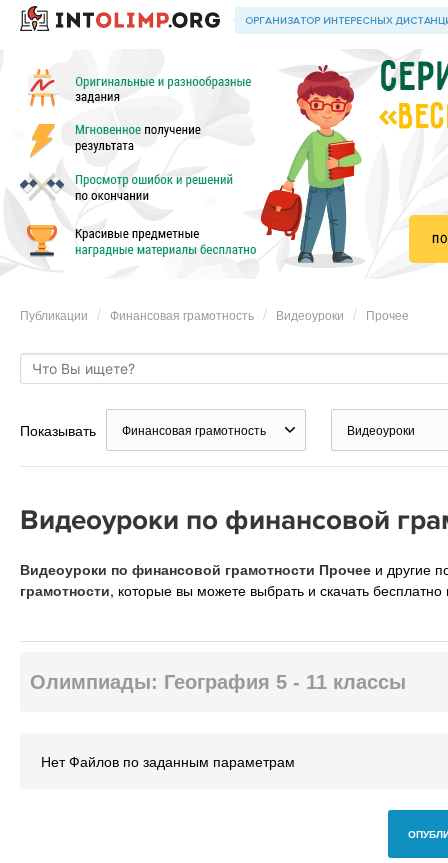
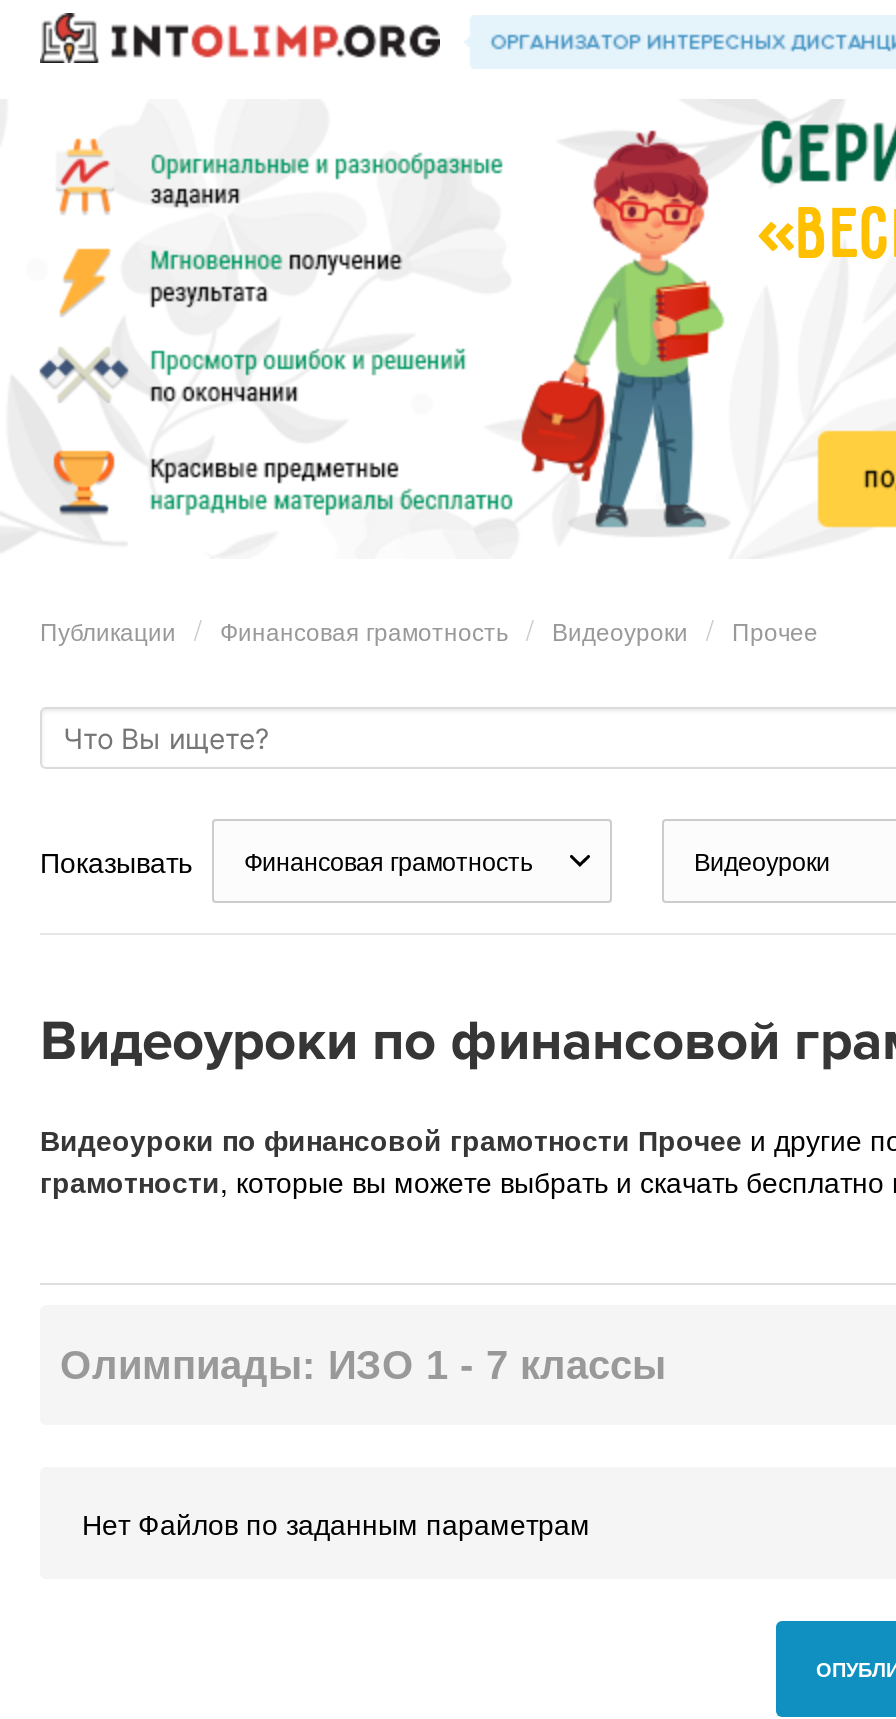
- Олимпиады: География 5 - 11 классы
+ Олимпиады: ИЗО 1 - 7 классы
